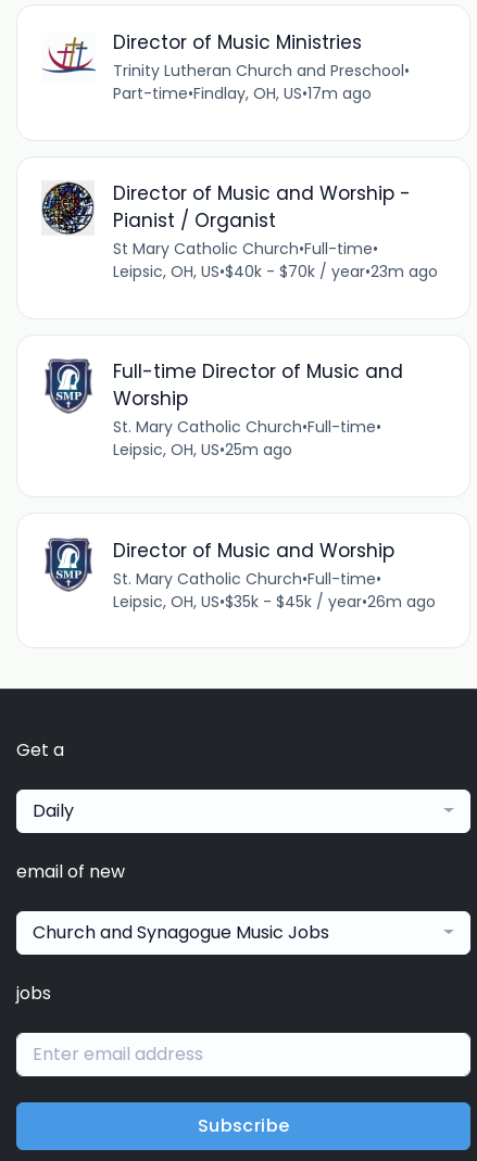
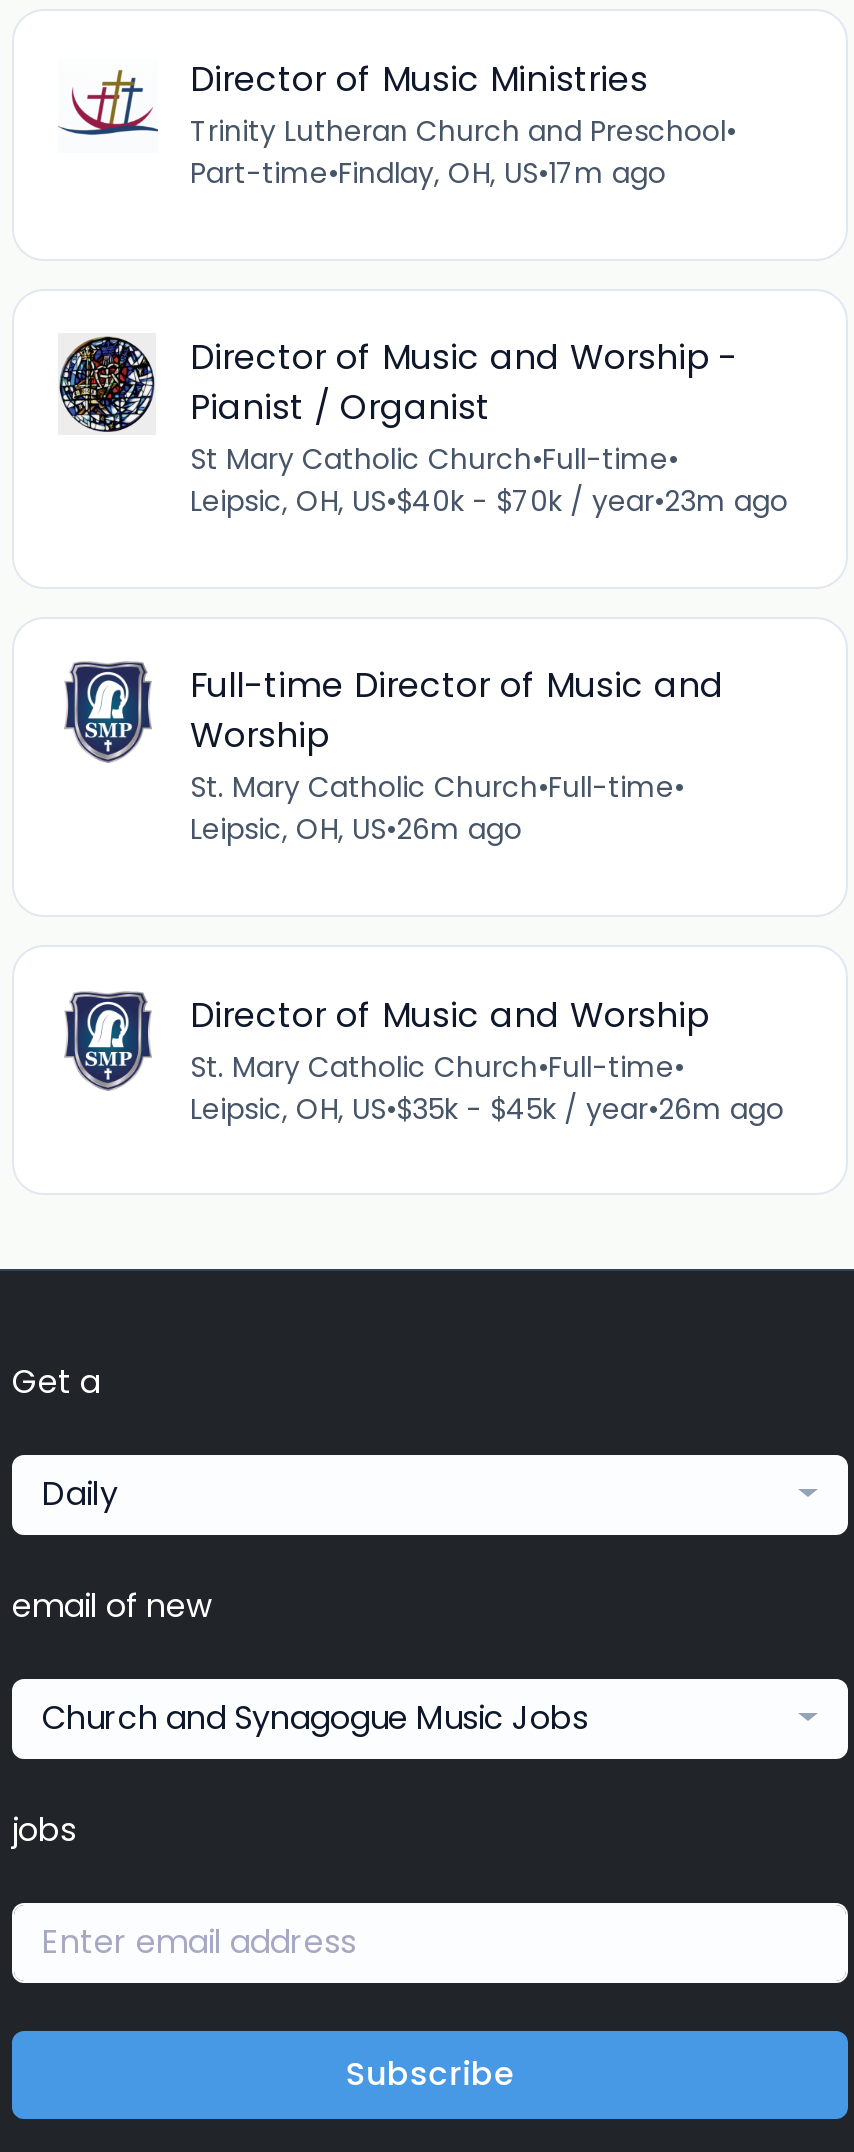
- Leipsic, OH, US•25m ago
+ Leipsic, OH, US•26m ago
